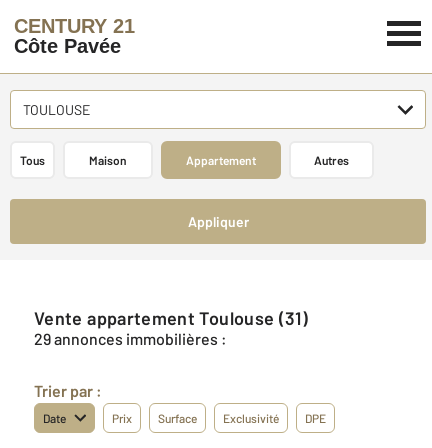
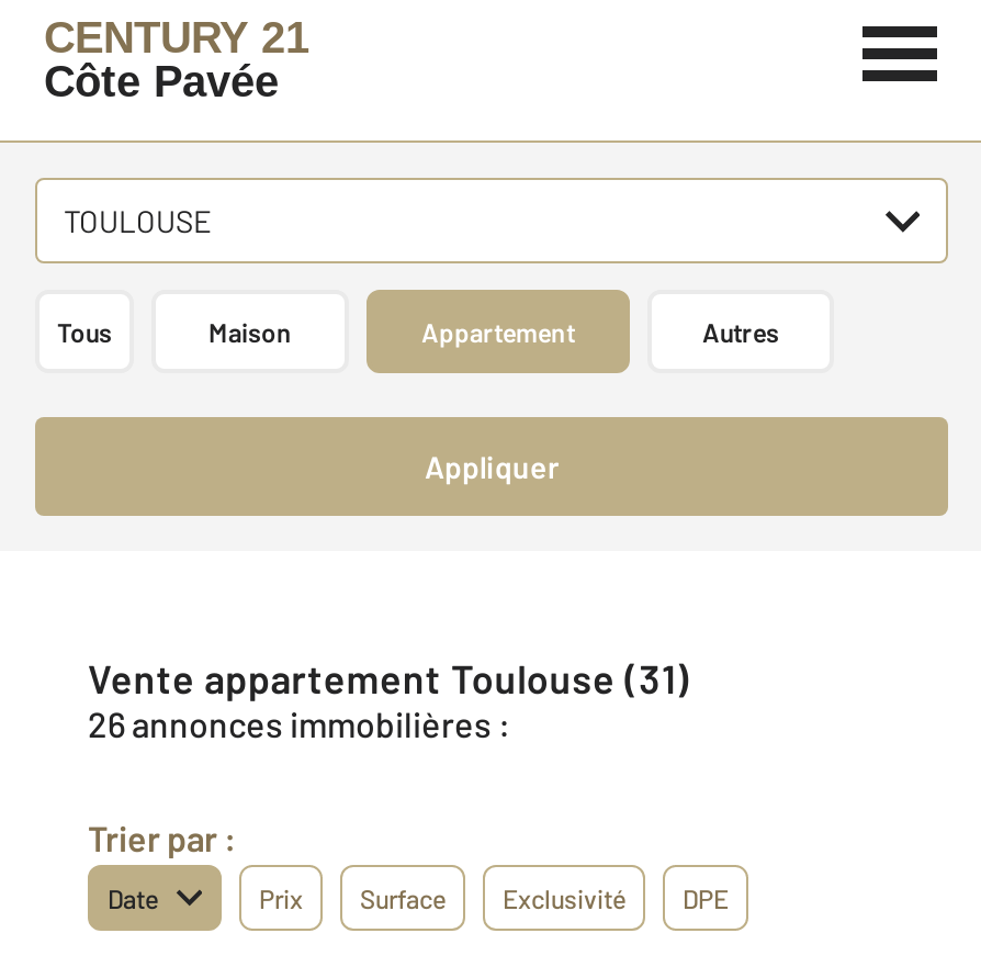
- 29 annonces immobilières :
+ 26 annonces immobilières :
